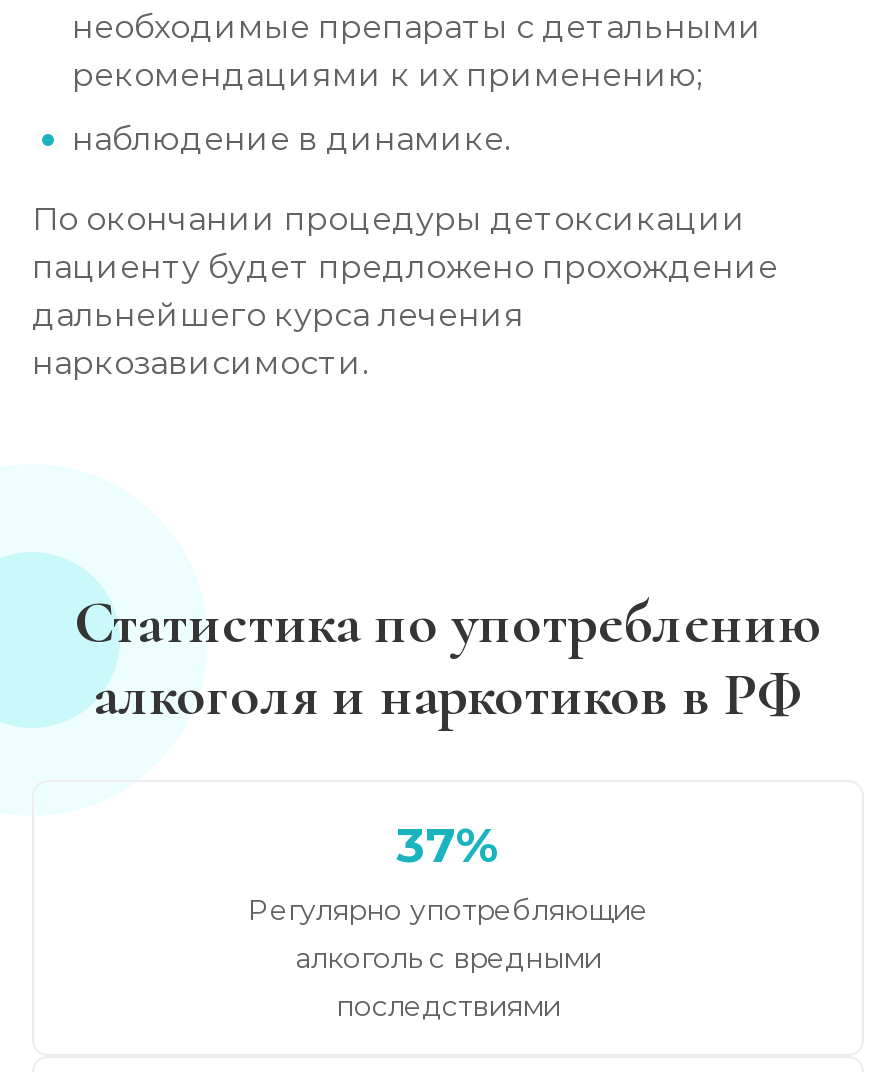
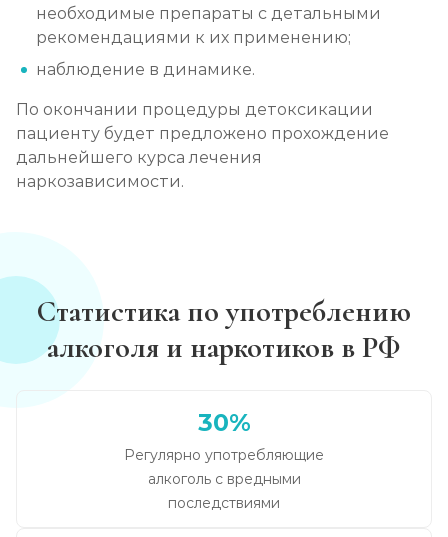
- 37%
+ 30%
